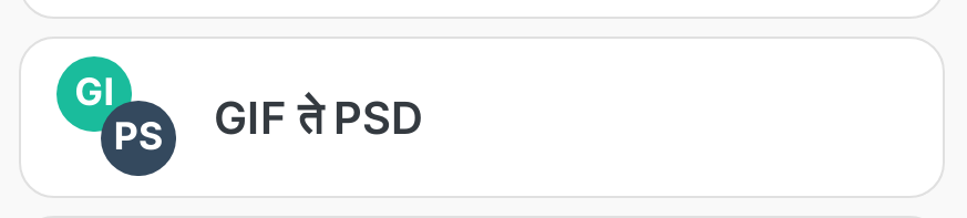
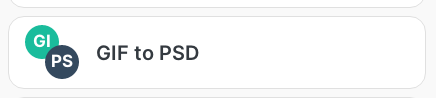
- GIF ते PSD
+ GIF to PSD
